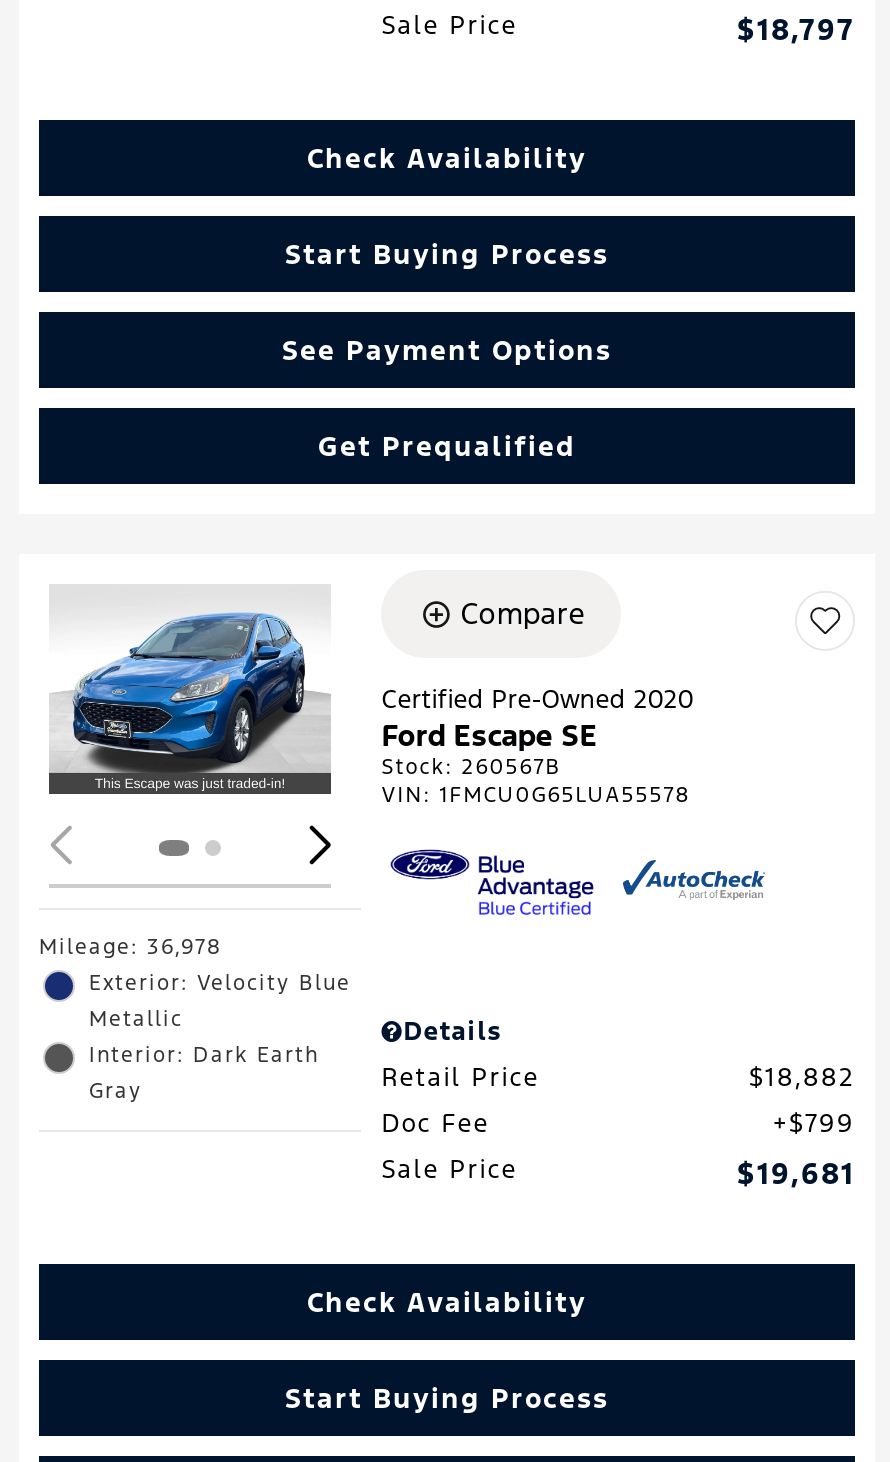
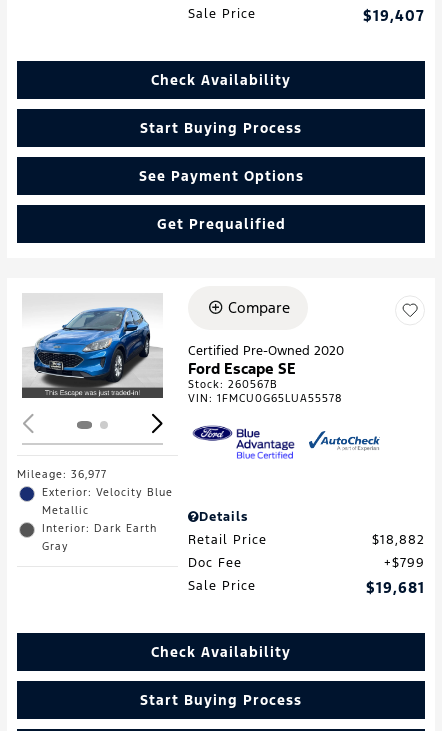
- $18,797
+ $19,407

- Mileage: 36,978
+ Mileage: 36,977
